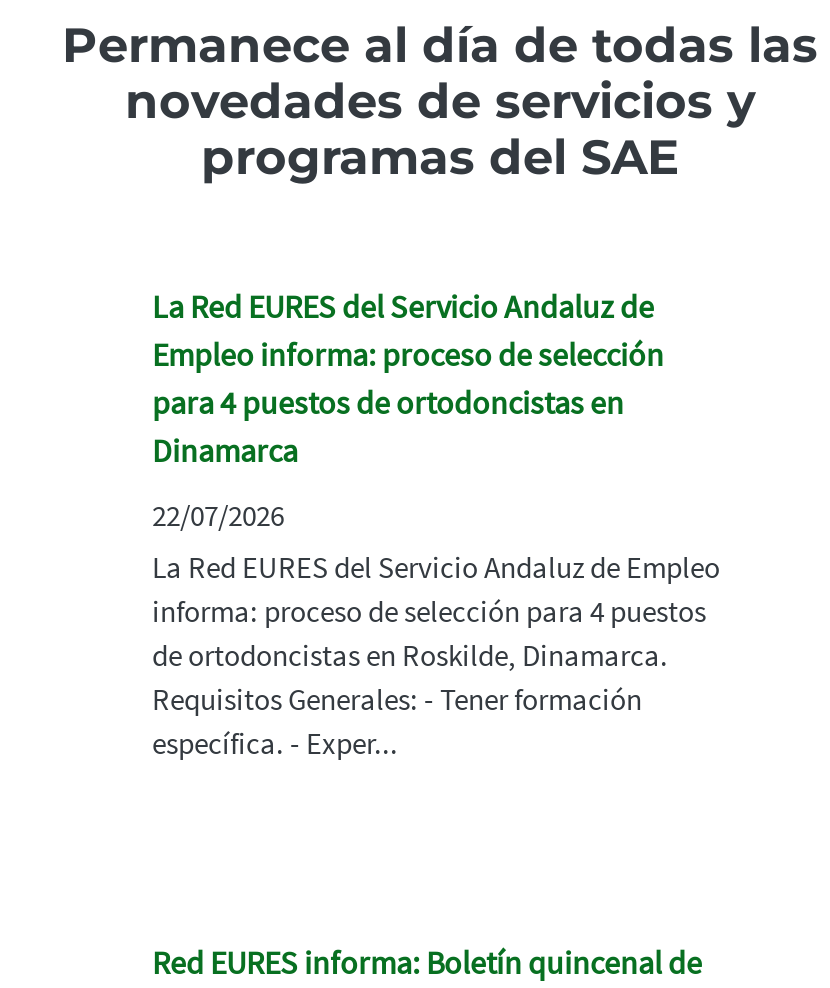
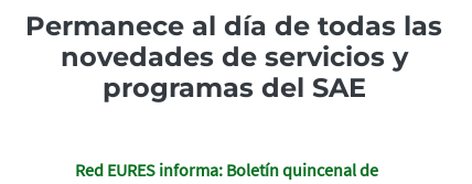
- La Red EURES del Servicio Andaluz de
- Empleo informa: proceso de selección
- para 4 puestos de ortodoncistas en
- Dinamarca
- 22/07/2026
- La Red EURES del Servicio Andaluz de Empleo
- informa: proceso de selección para 4 puestos
- de ortodoncistas en Roskilde, Dinamarca.
- Requisitos Generales: - Tener formación
- específica. - Exper...
